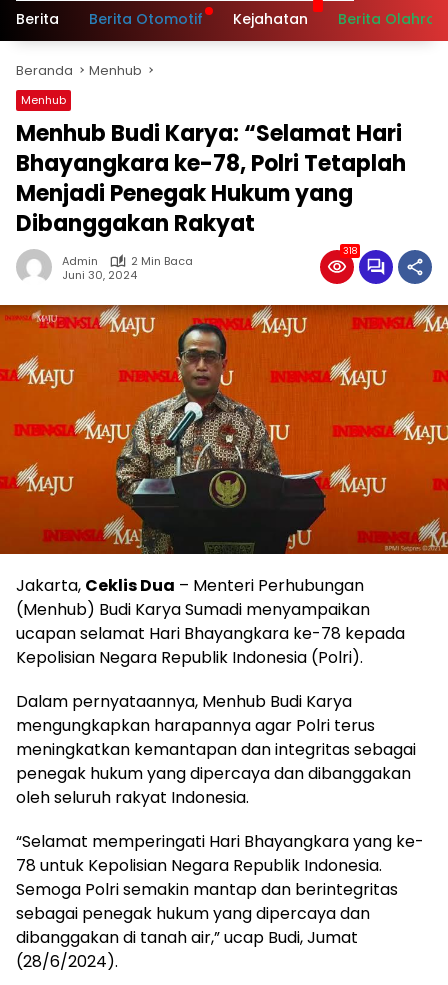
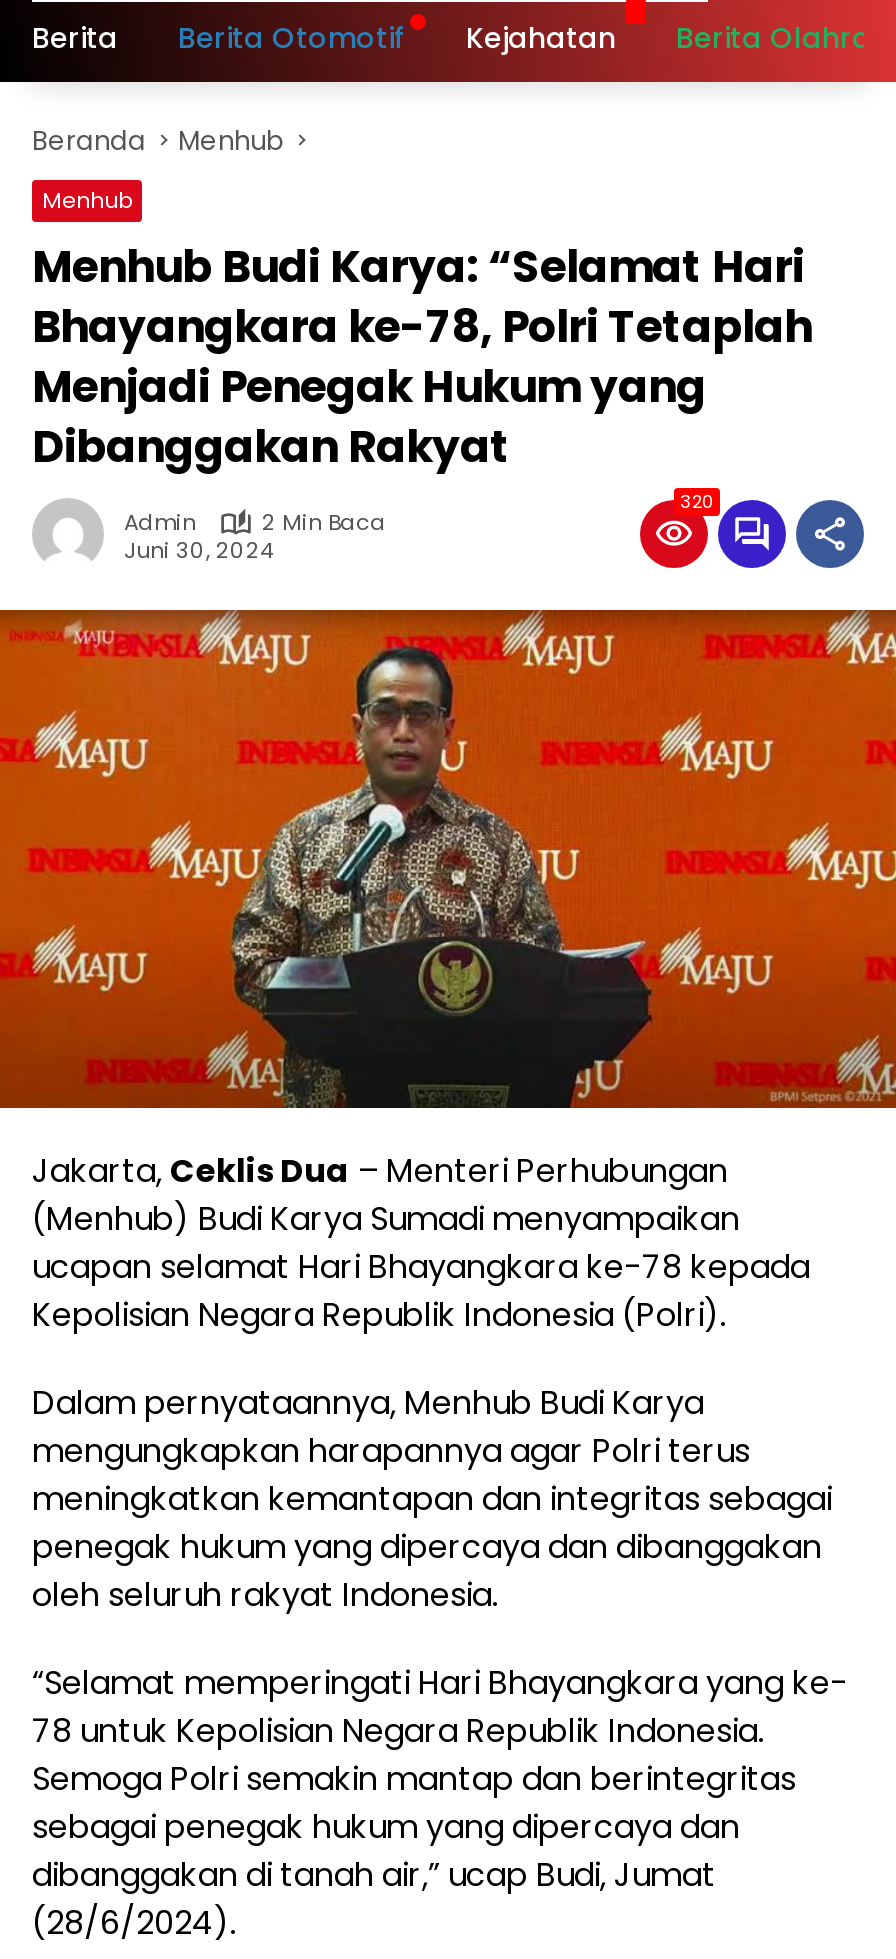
- 318
+ 320
